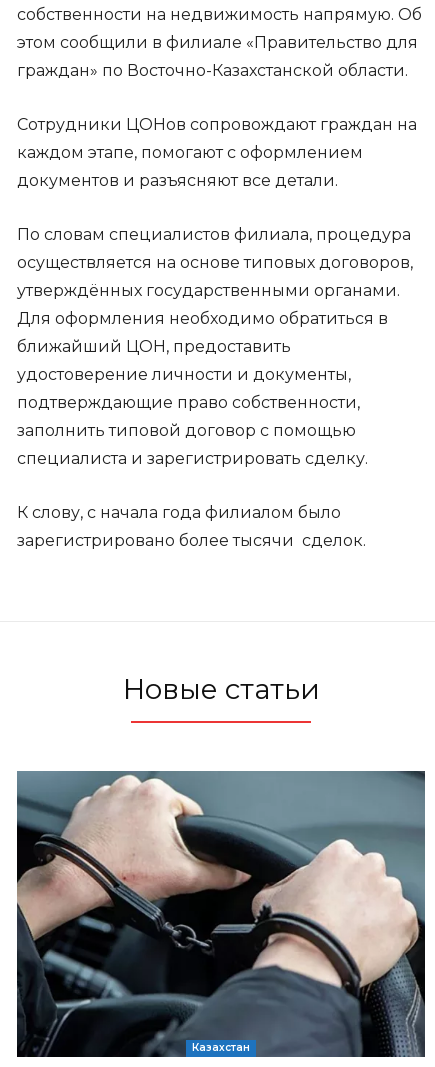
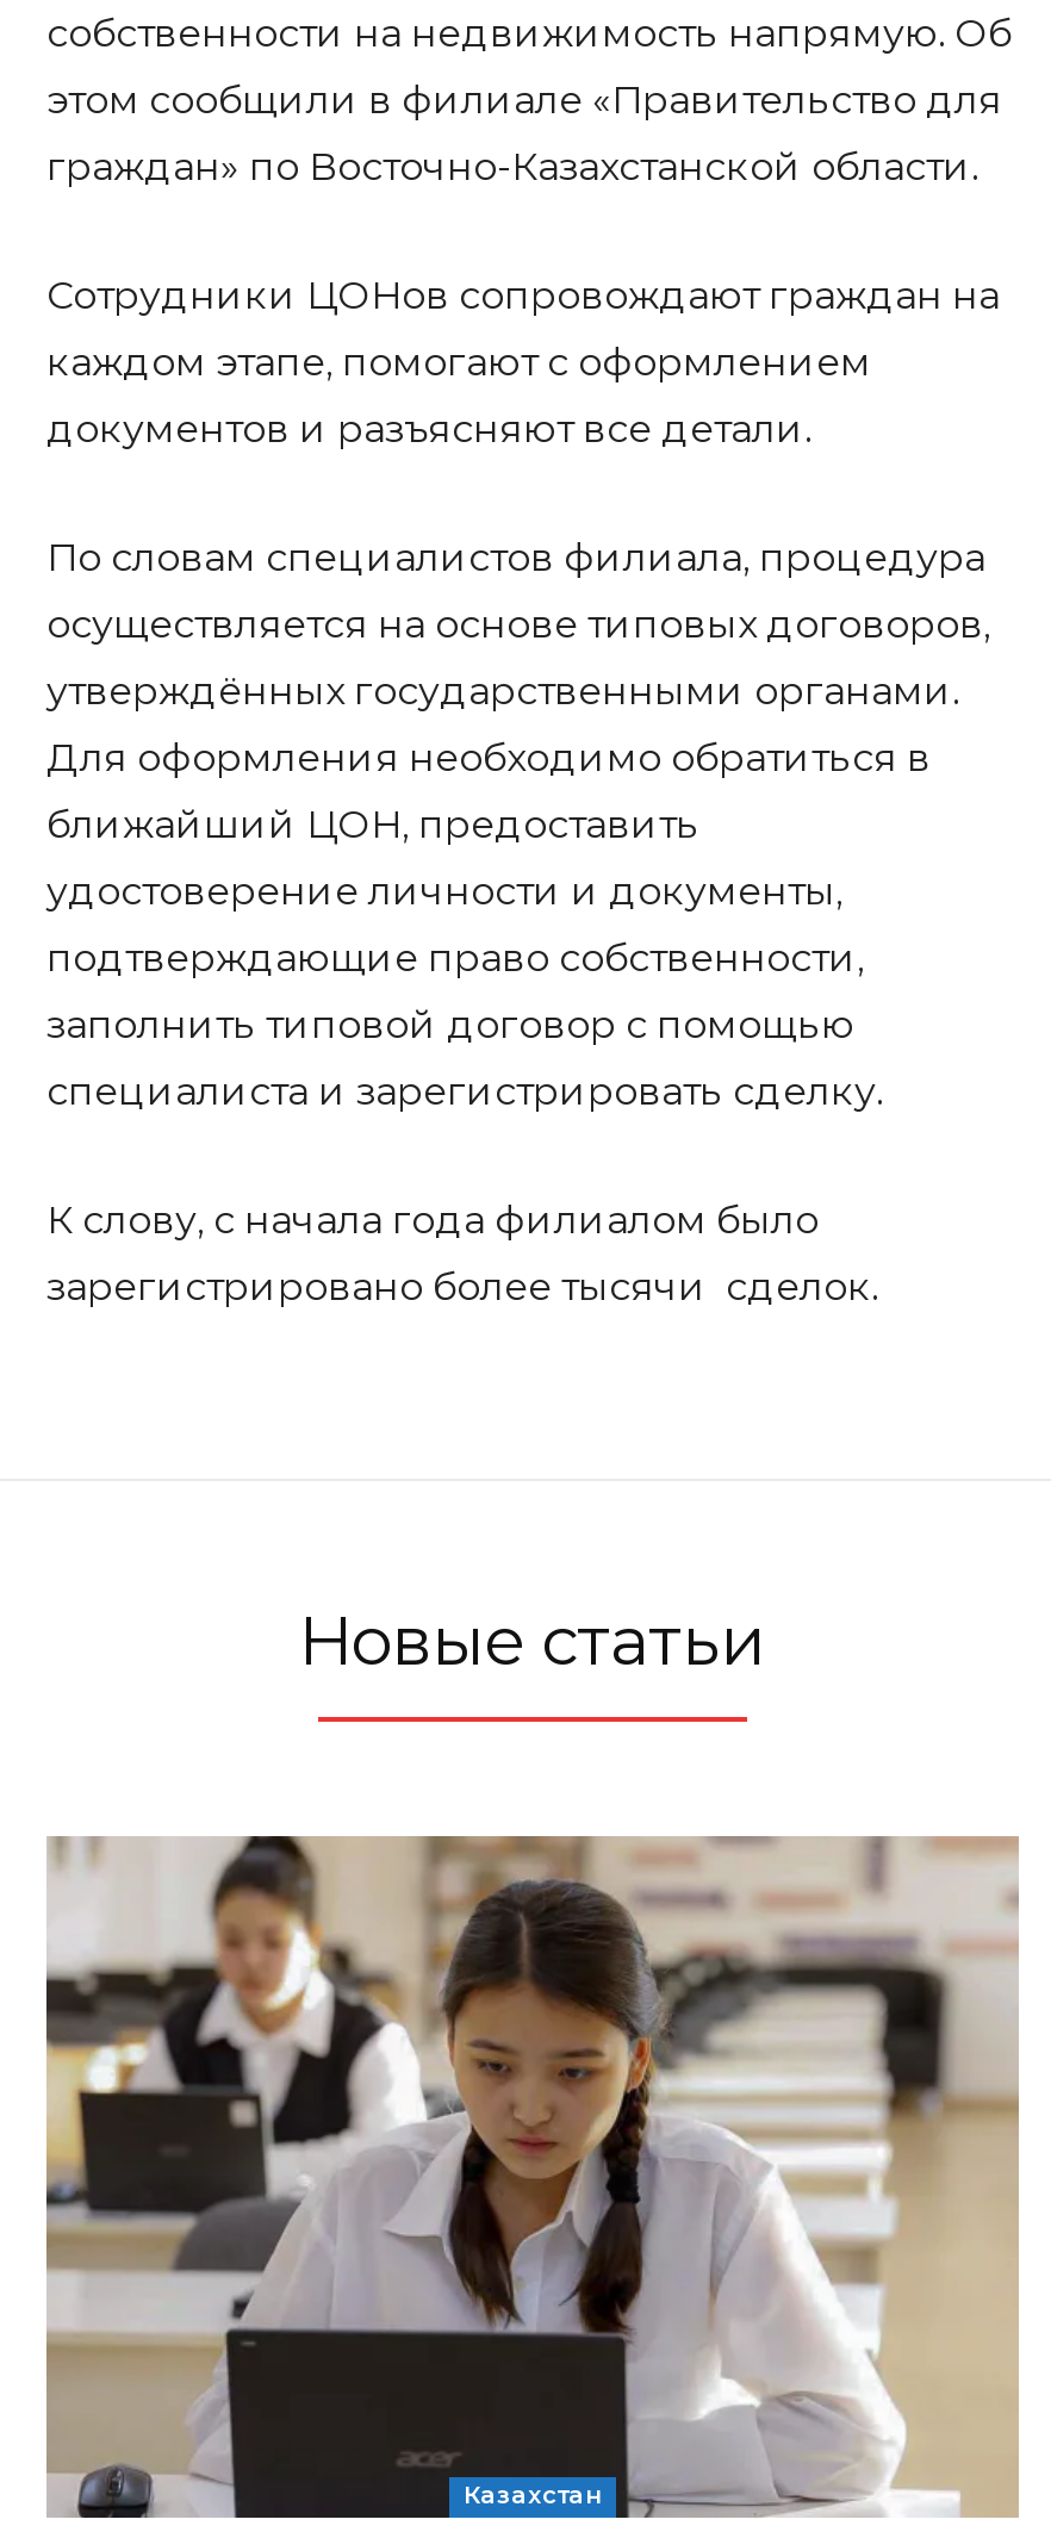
- [image]
+ [image]
